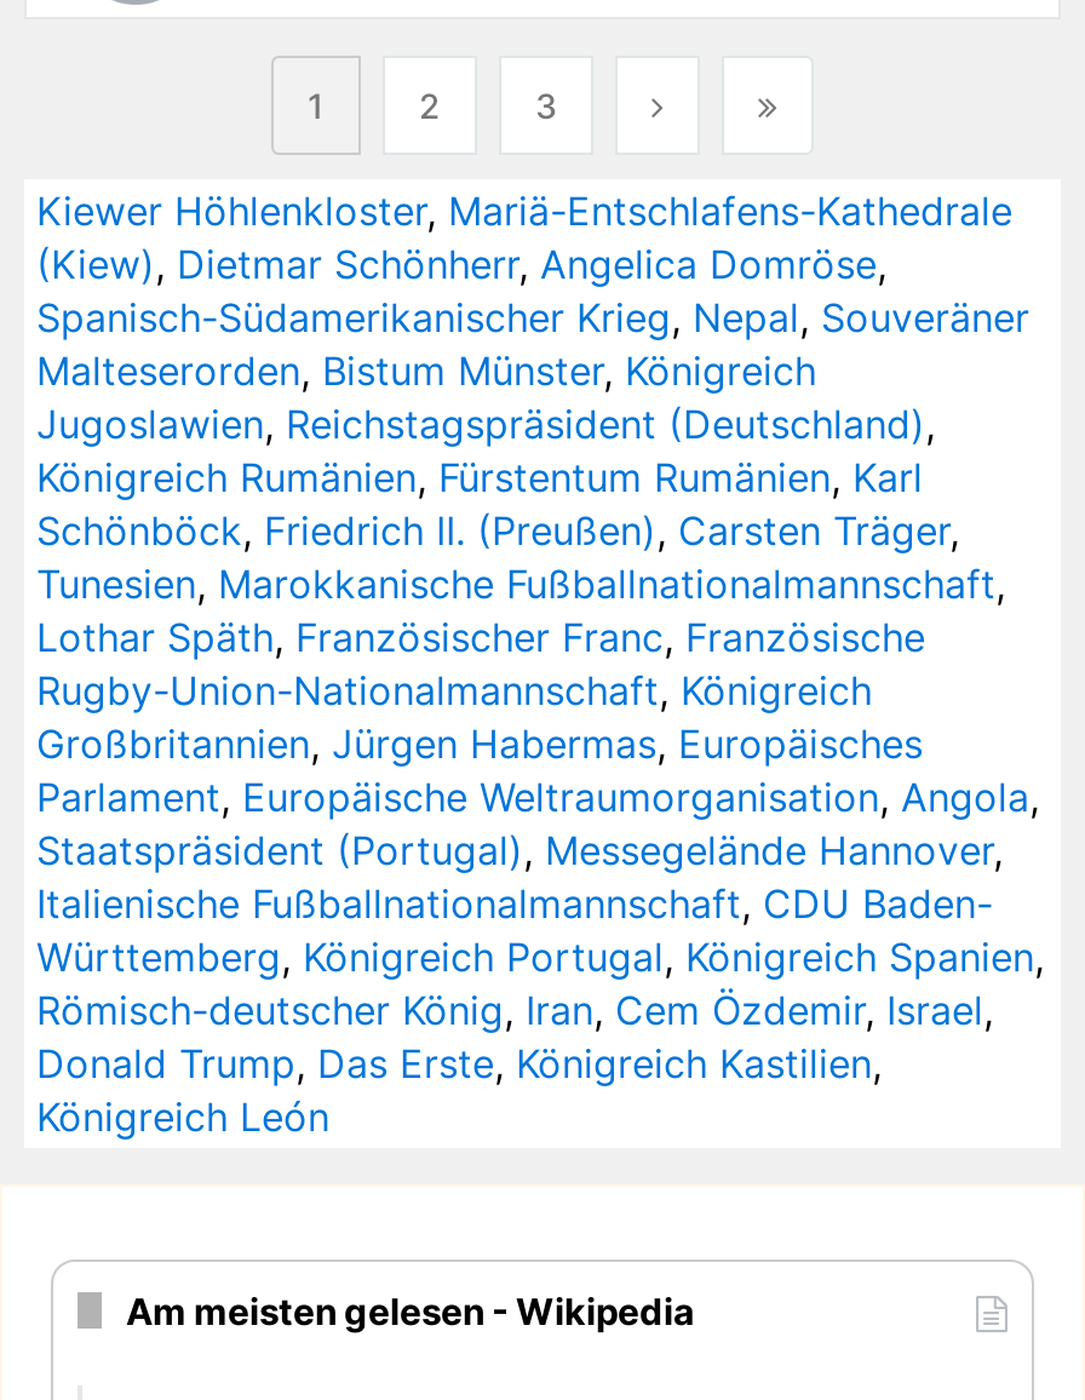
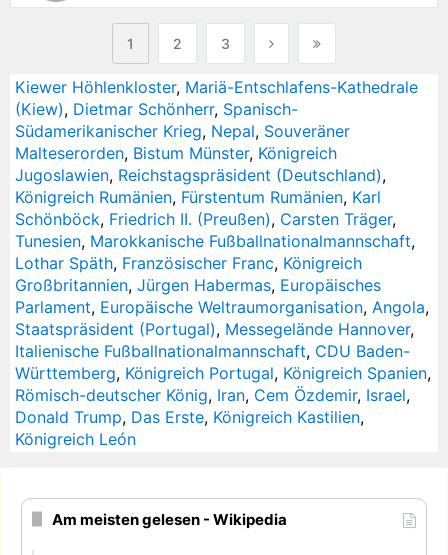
- (Kiew), Dietmar Schönherr, Angelica Domröse,
- Spanisch-Südamerikanischer Krieg, Nepal, Souveräner
+ (Kiew), Dietmar Schönherr, Spanisch-
+ Südamerikanischer Krieg, Nepal, Souveräner

- Lothar Späth, Französischer Franc, Französische
- Rugby-Union-Nationalmannschaft, Königreich
+ Lothar Späth, Französischer Franc, Königreich
